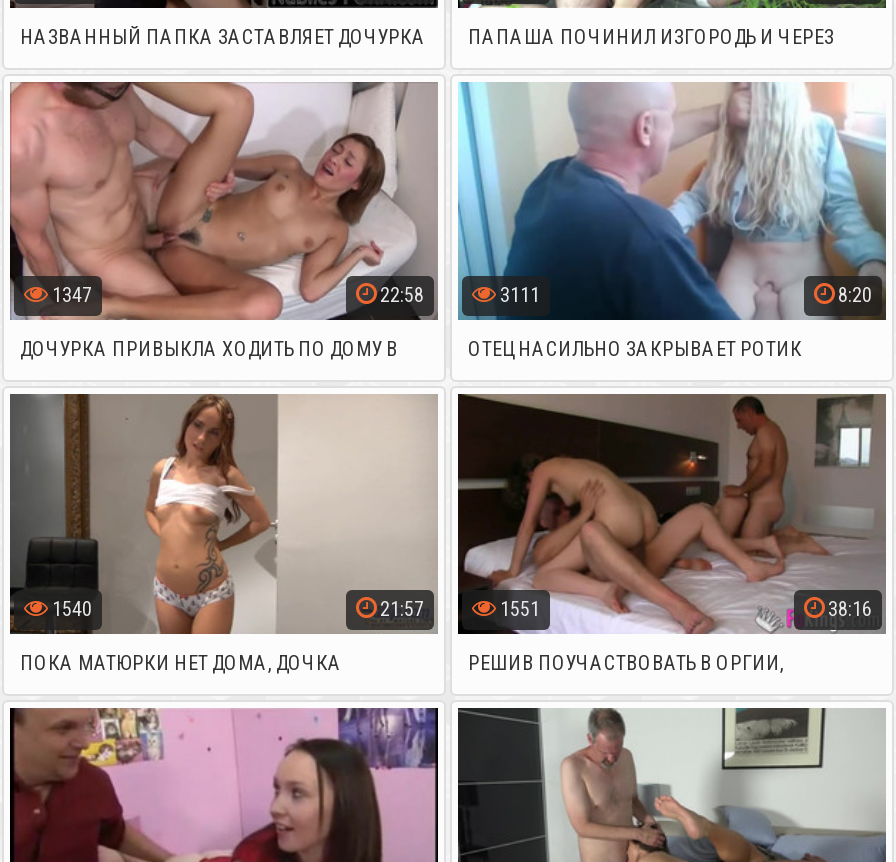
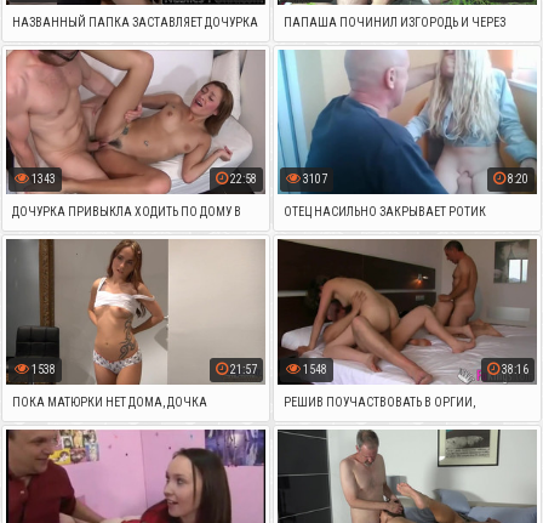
- 1347
+ 1343

- 3111
+ 3107

- 1540
+ 1538

- 1551
+ 1548
